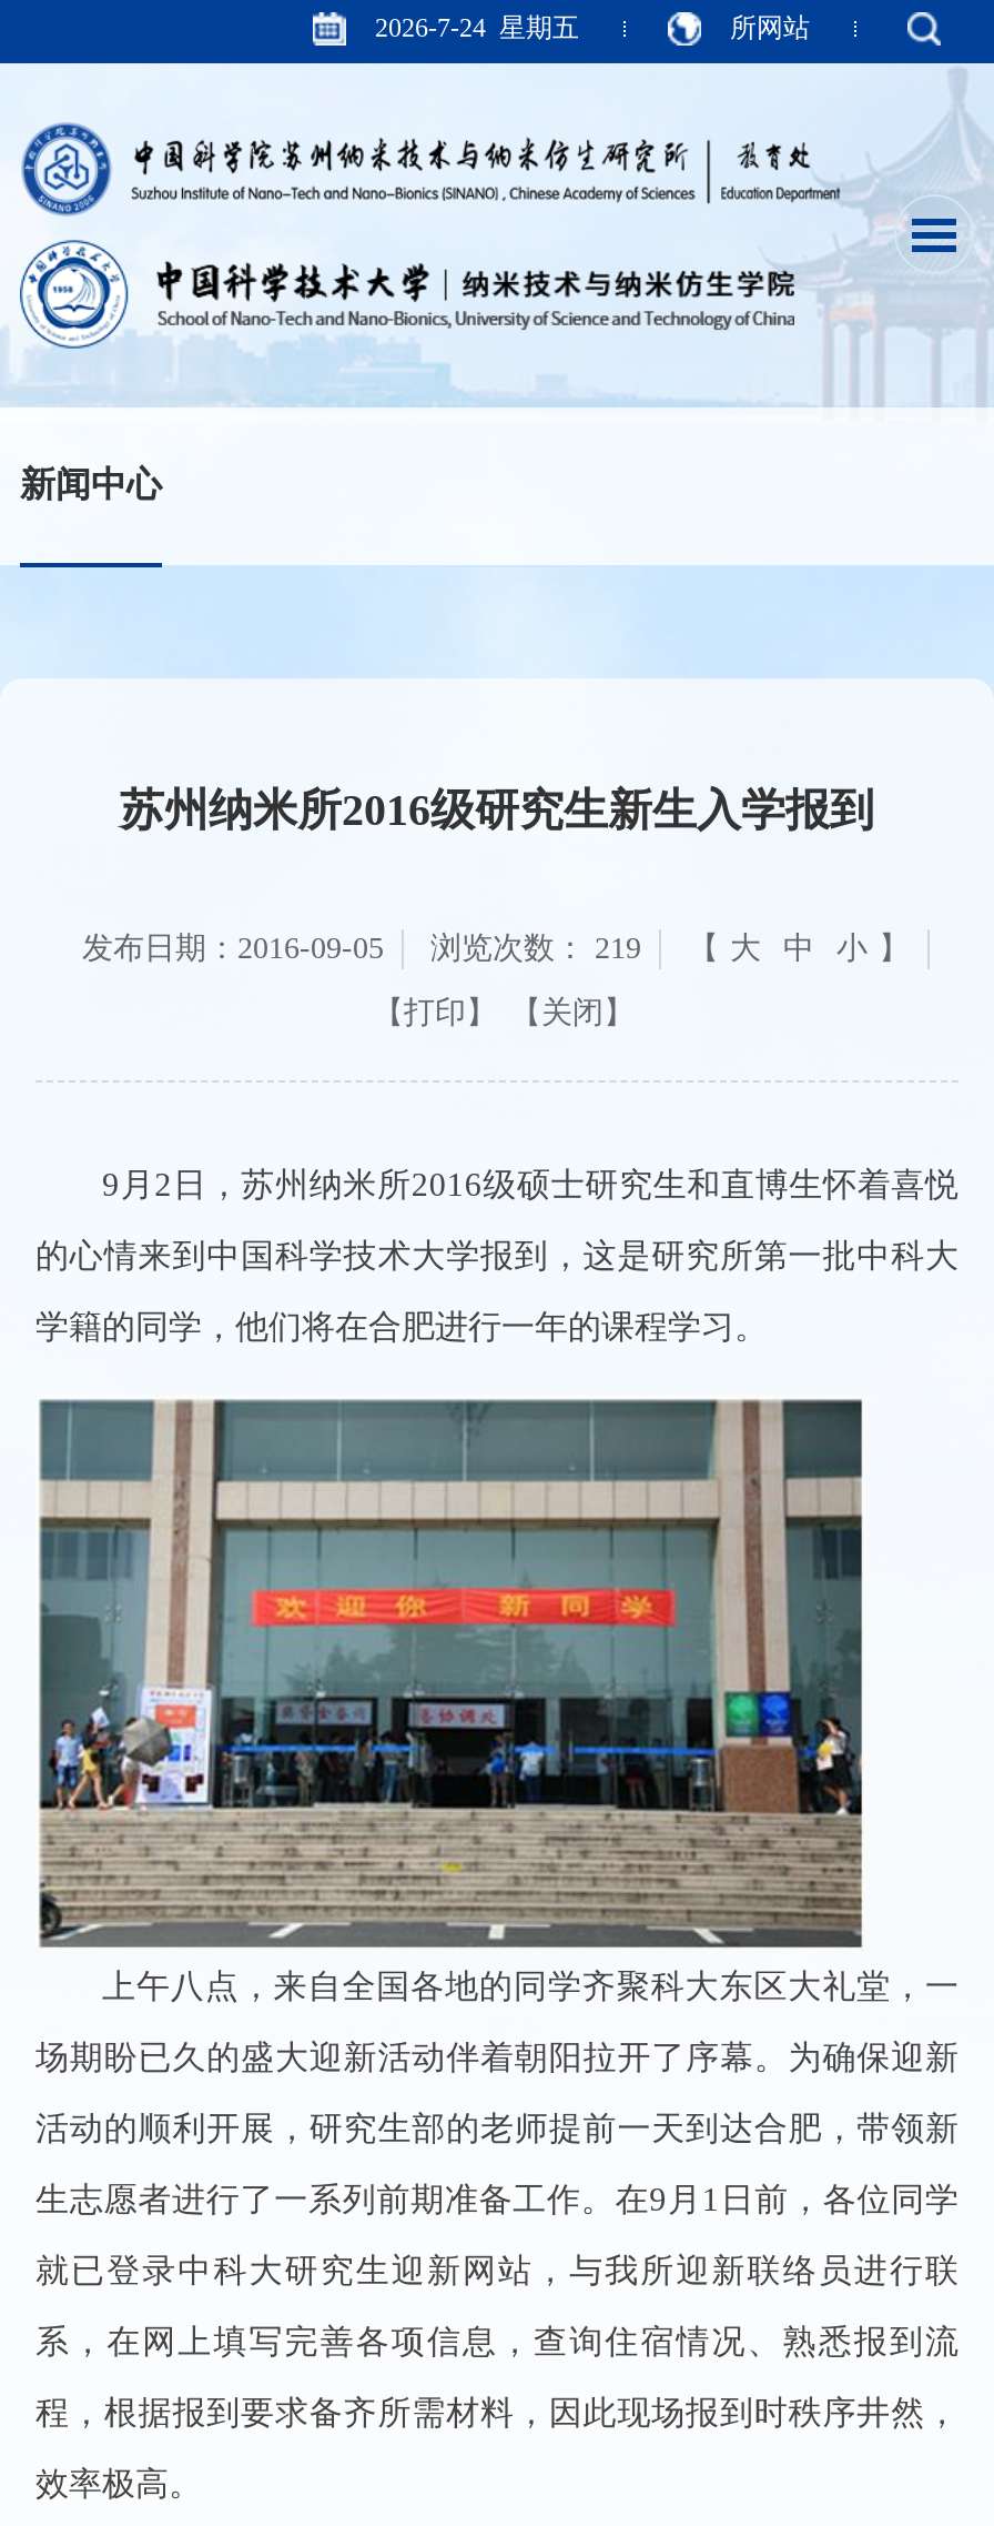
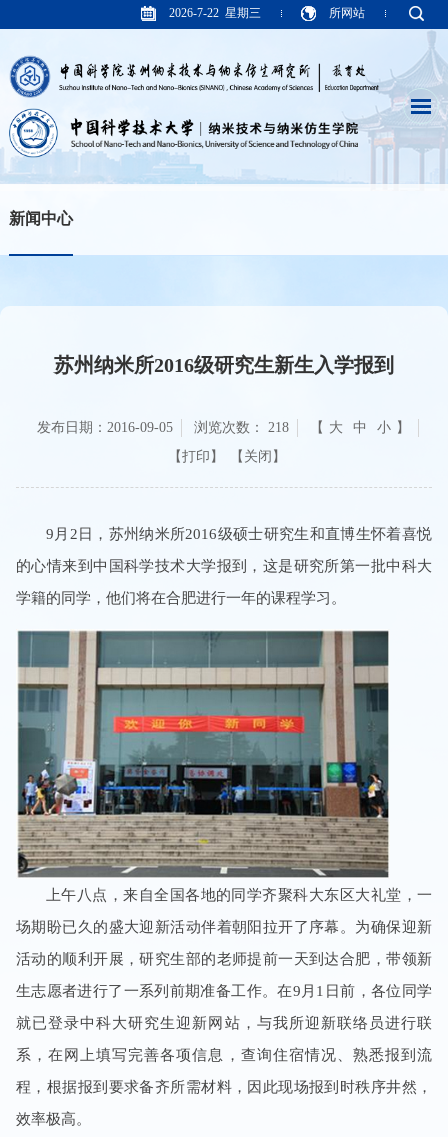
- 2026-7-24 星期五
+ 2026-7-22 星期三

- 发布日期：2016-09-05 浏览次数：219 【 大 中 小 】
+ 发布日期：2016-09-05 浏览次数：218 【 大 中 小 】
